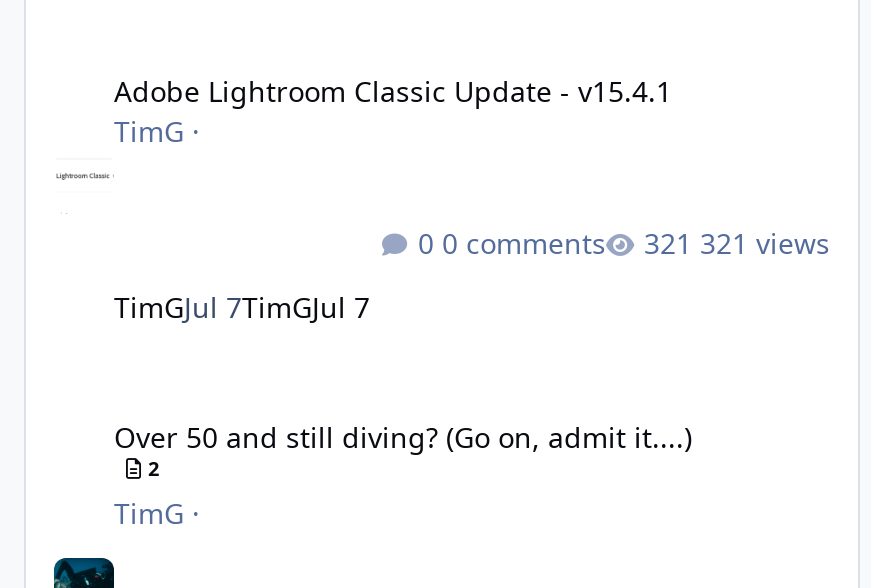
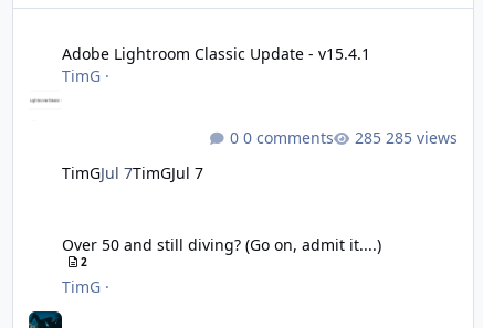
- 321 views
+ 285 views
